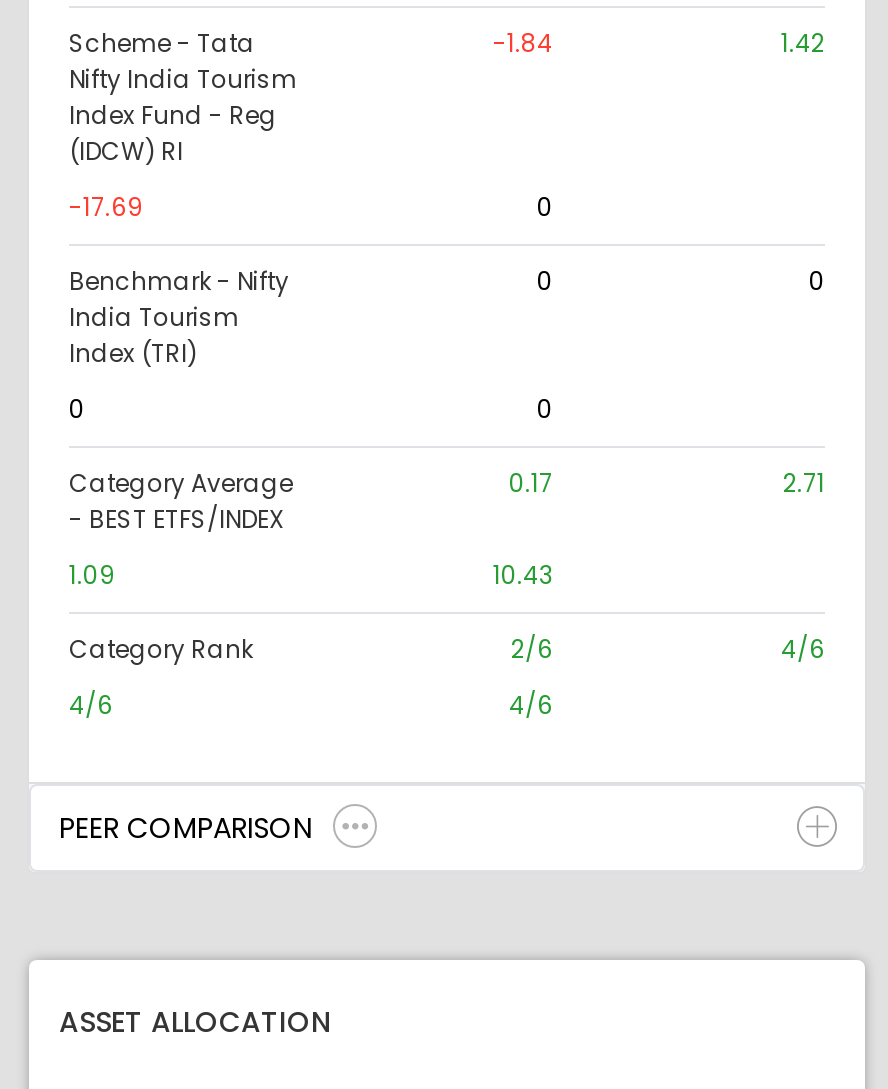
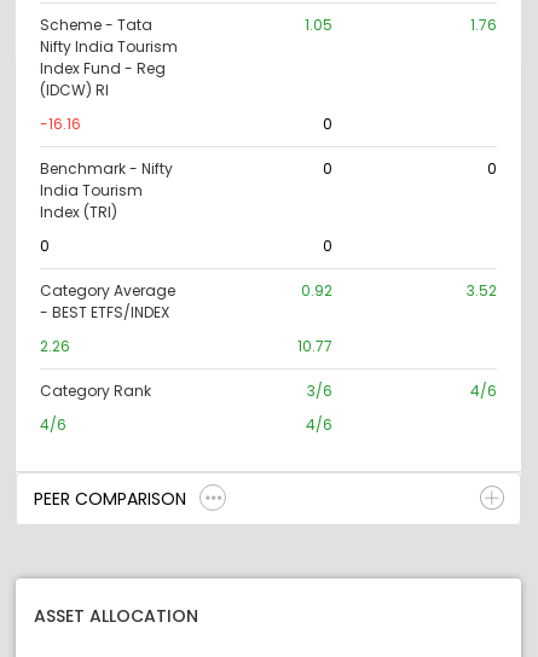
- -1.84
+ 1.05

- 1.42
+ 1.76

- -17.69
+ -16.16

- 0.17
+ 0.92

- 2.71
+ 3.52

- 1.09
+ 2.26

- 10.43
+ 10.77

- 2/6
+ 3/6
